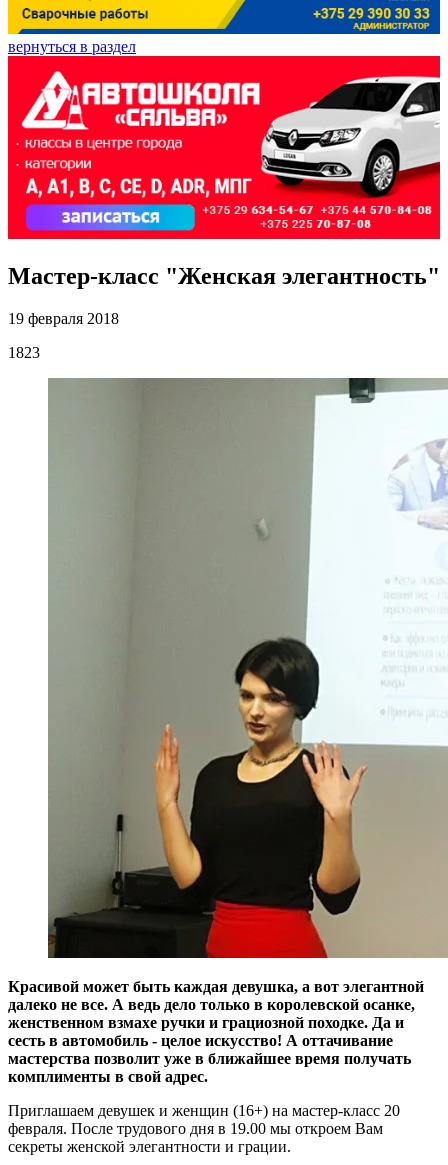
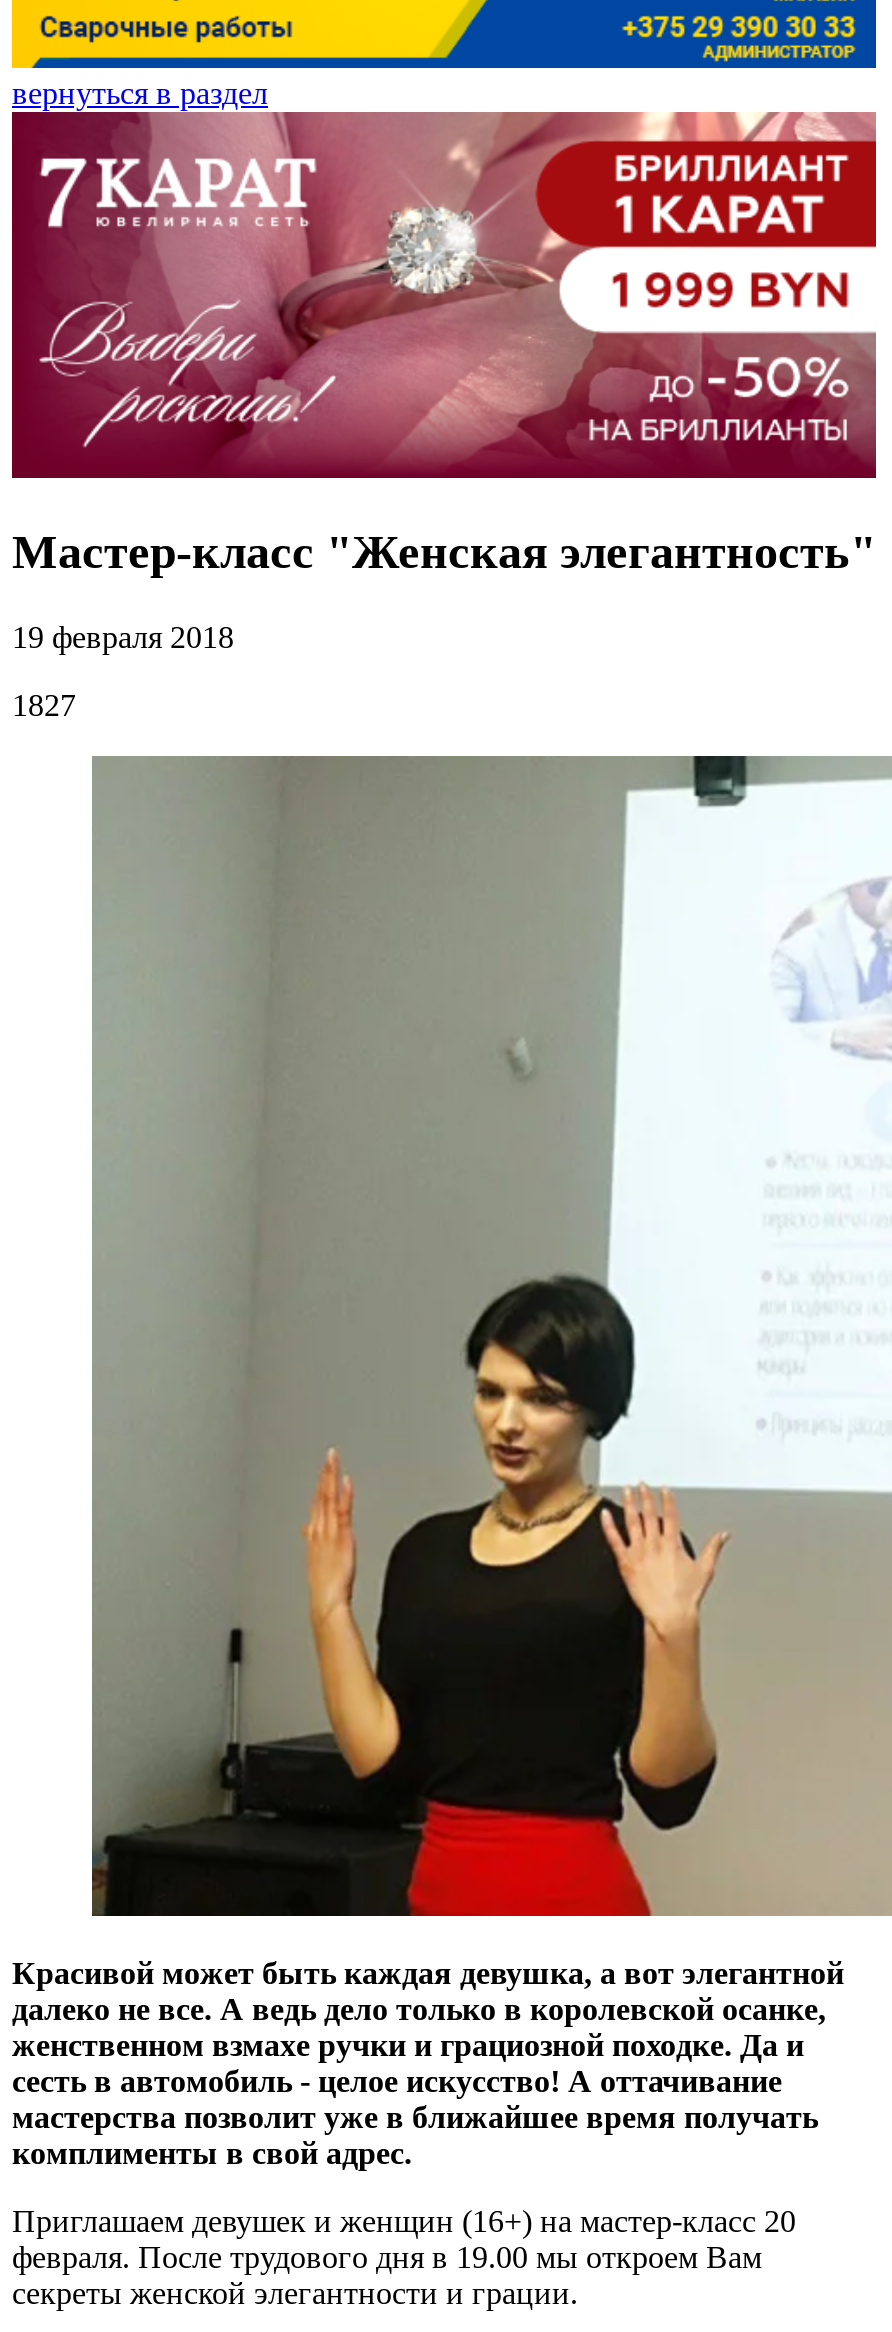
- [image]
+ [image]

- 1823
+ 1827
